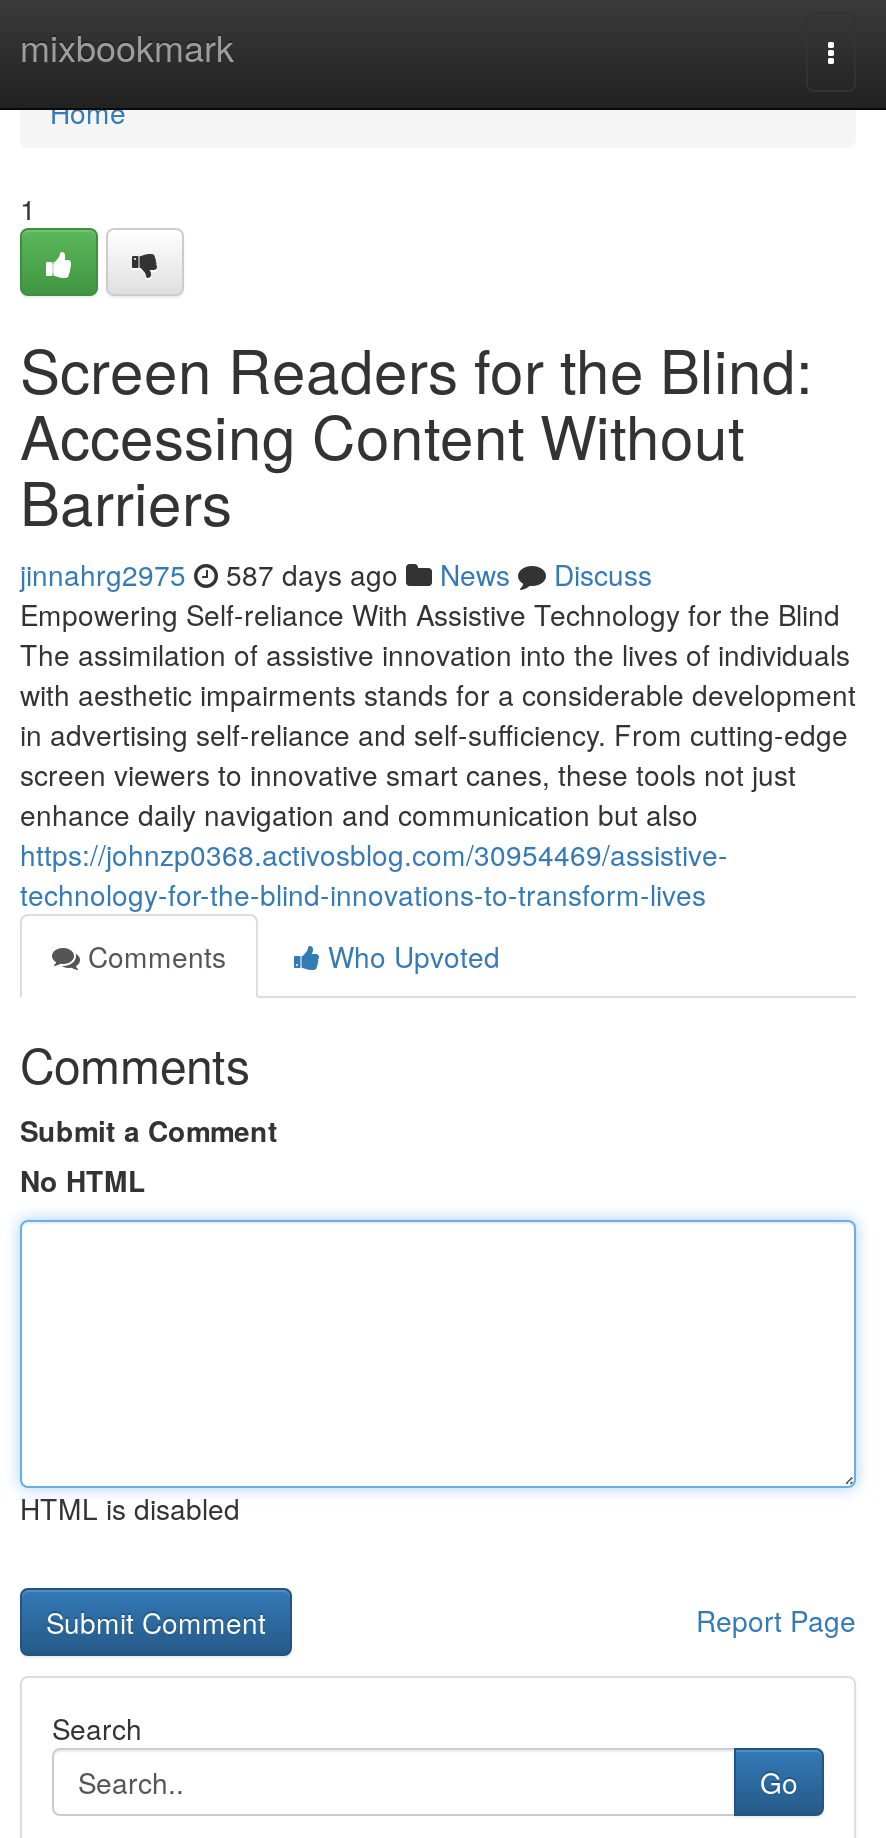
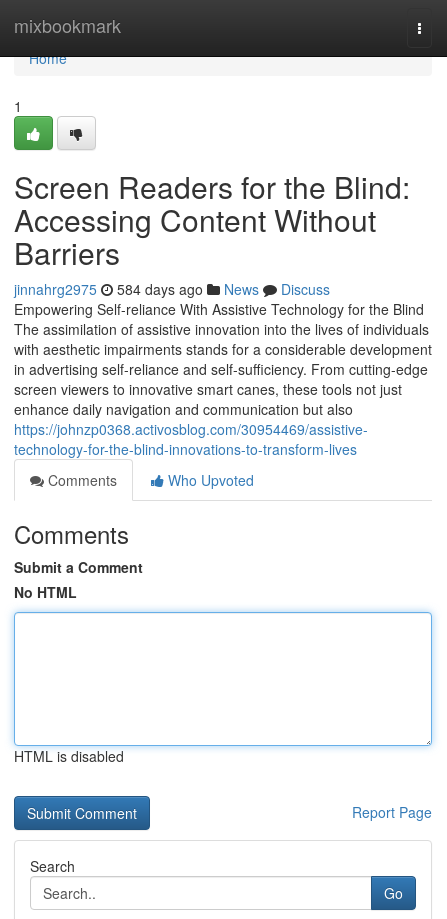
- jinnahrg2975 587 days ago News Discuss
+ jinnahrg2975 584 days ago News Discuss
